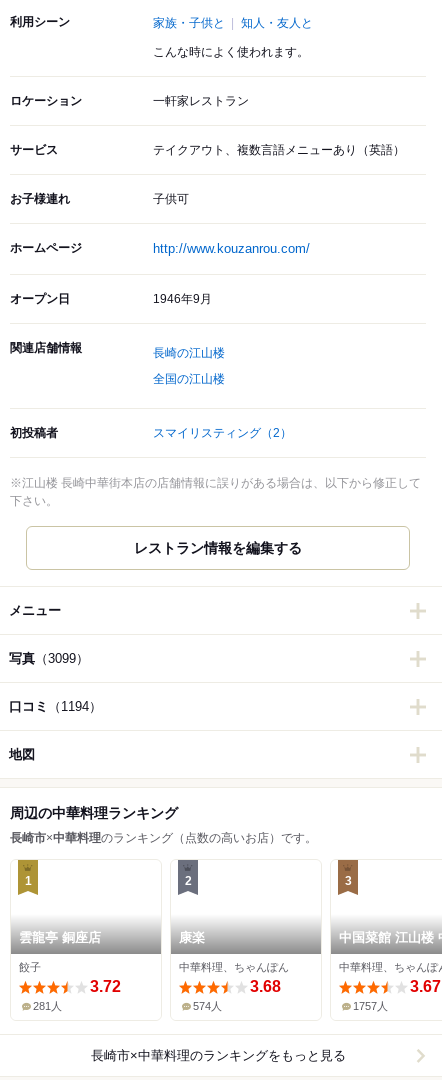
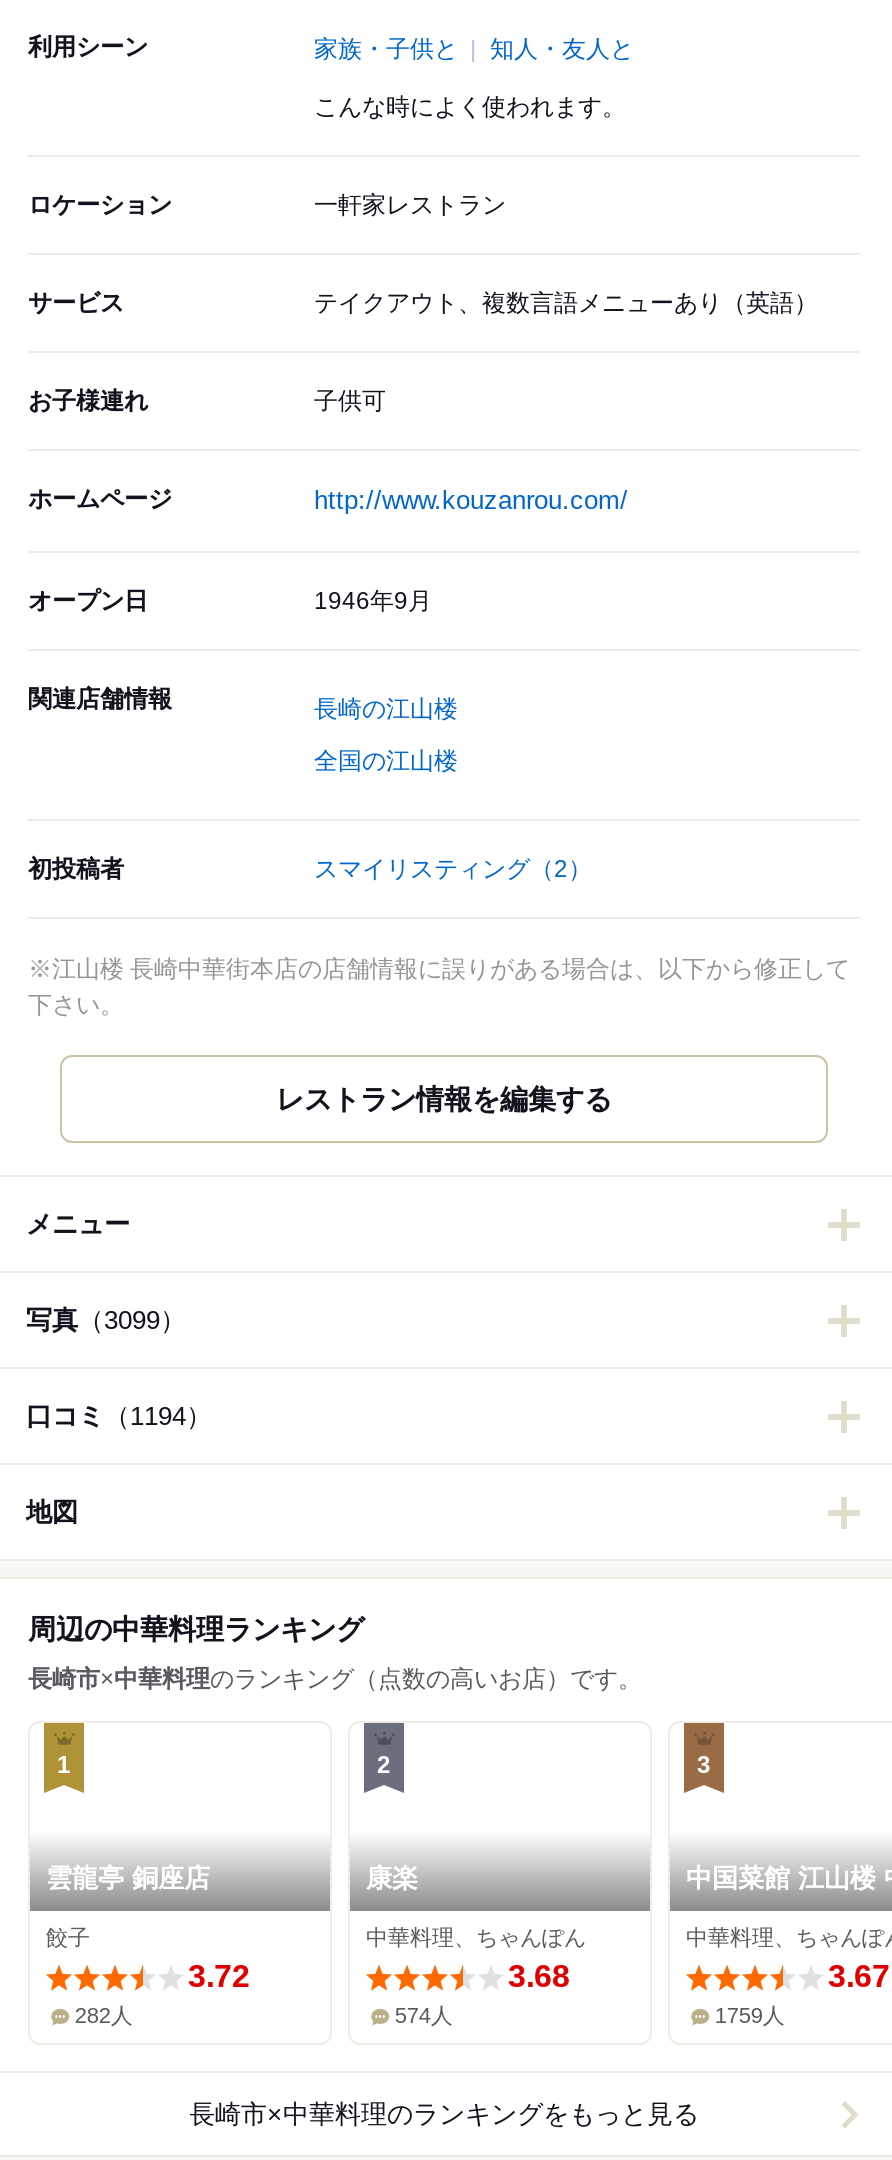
- 281人
+ 282人

- 1757人
+ 1759人
